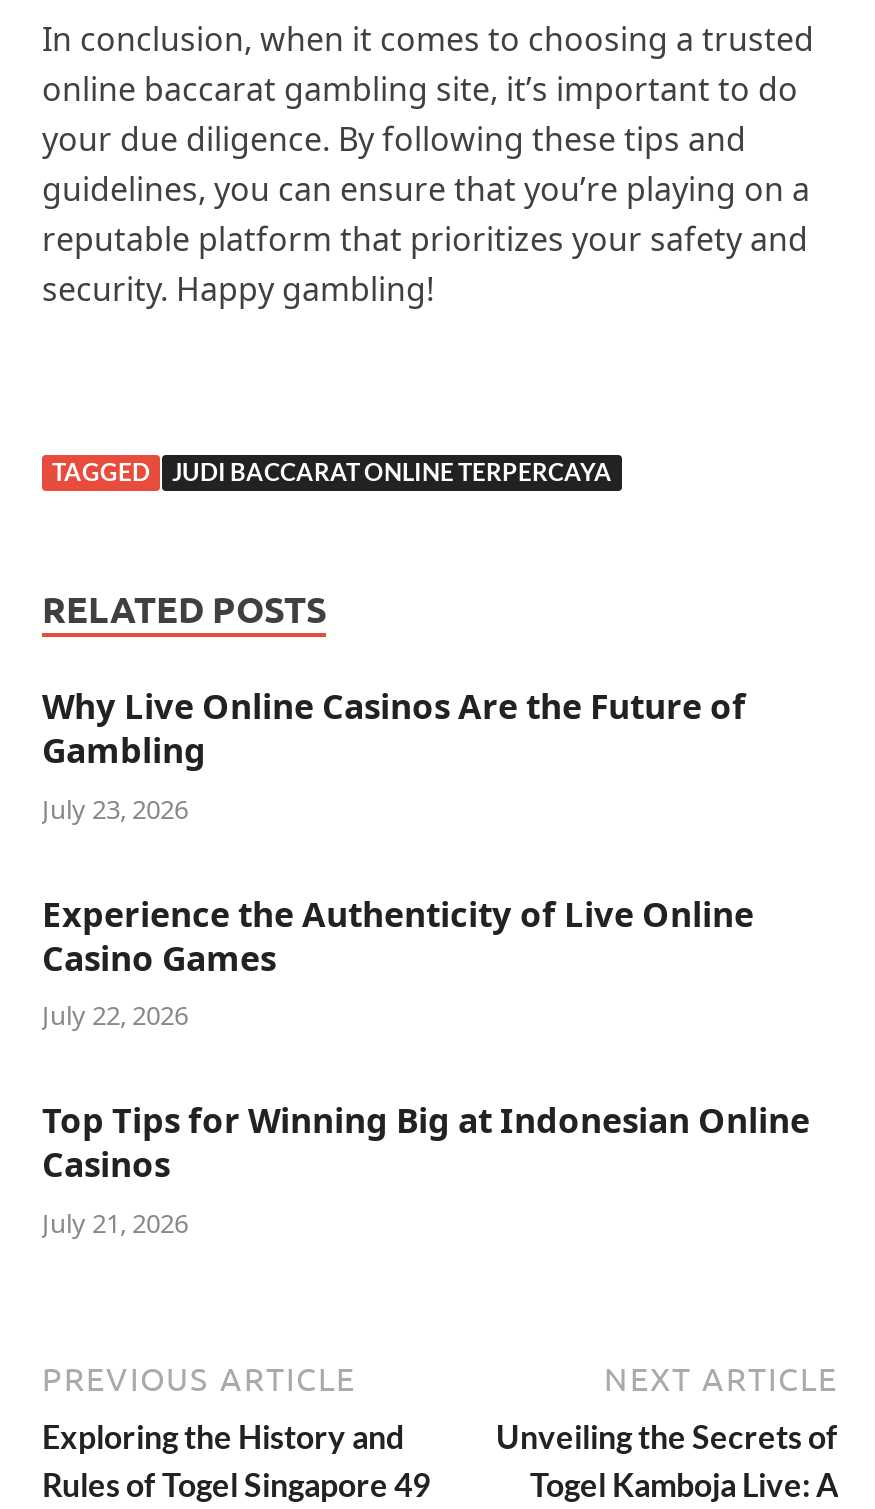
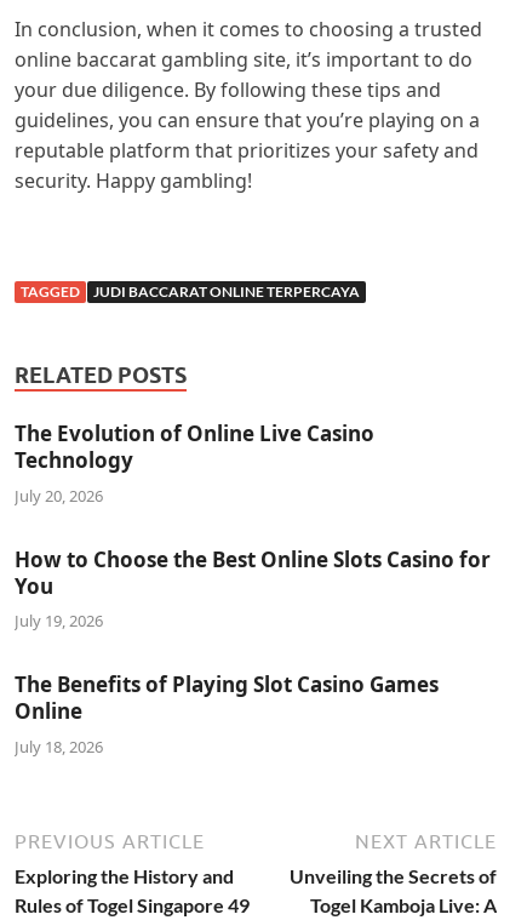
- Why Live Online Casinos Are the Future of
- Gambling
- July 23, 2026
+ The Evolution of Online Live Casino
+ Technology
+ July 20, 2026

- Experience the Authenticity of Live Online
- Casino Games
- July 22, 2026
+ How to Choose the Best Online Slots Casino for
+ You
+ July 19, 2026

- Top Tips for Winning Big at Indonesian Online
- Casinos
- July 21, 2026
+ The Benefits of Playing Slot Casino Games
+ Online
+ July 18, 2026
